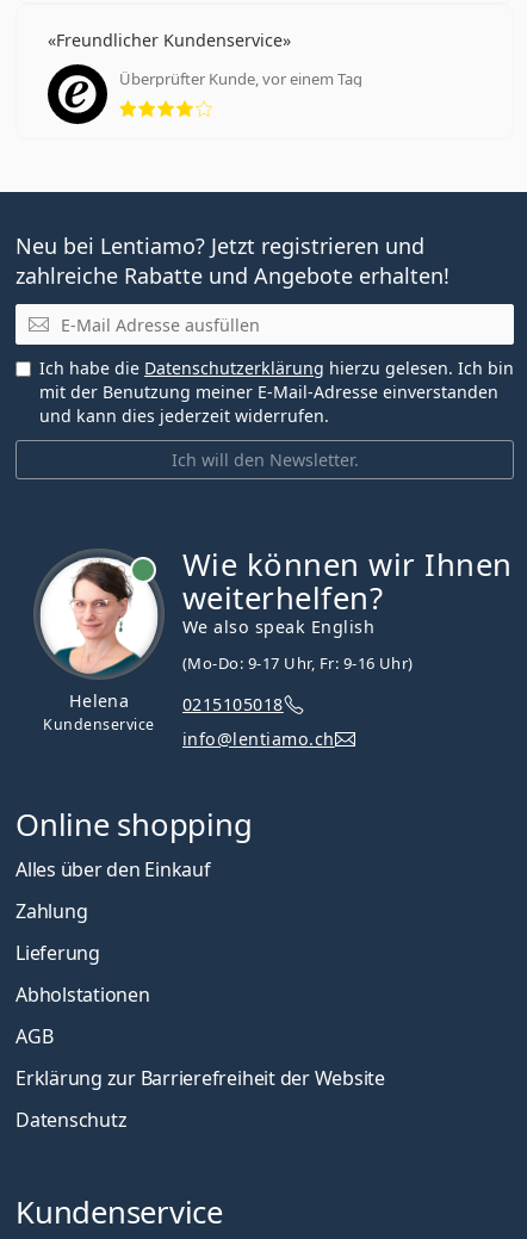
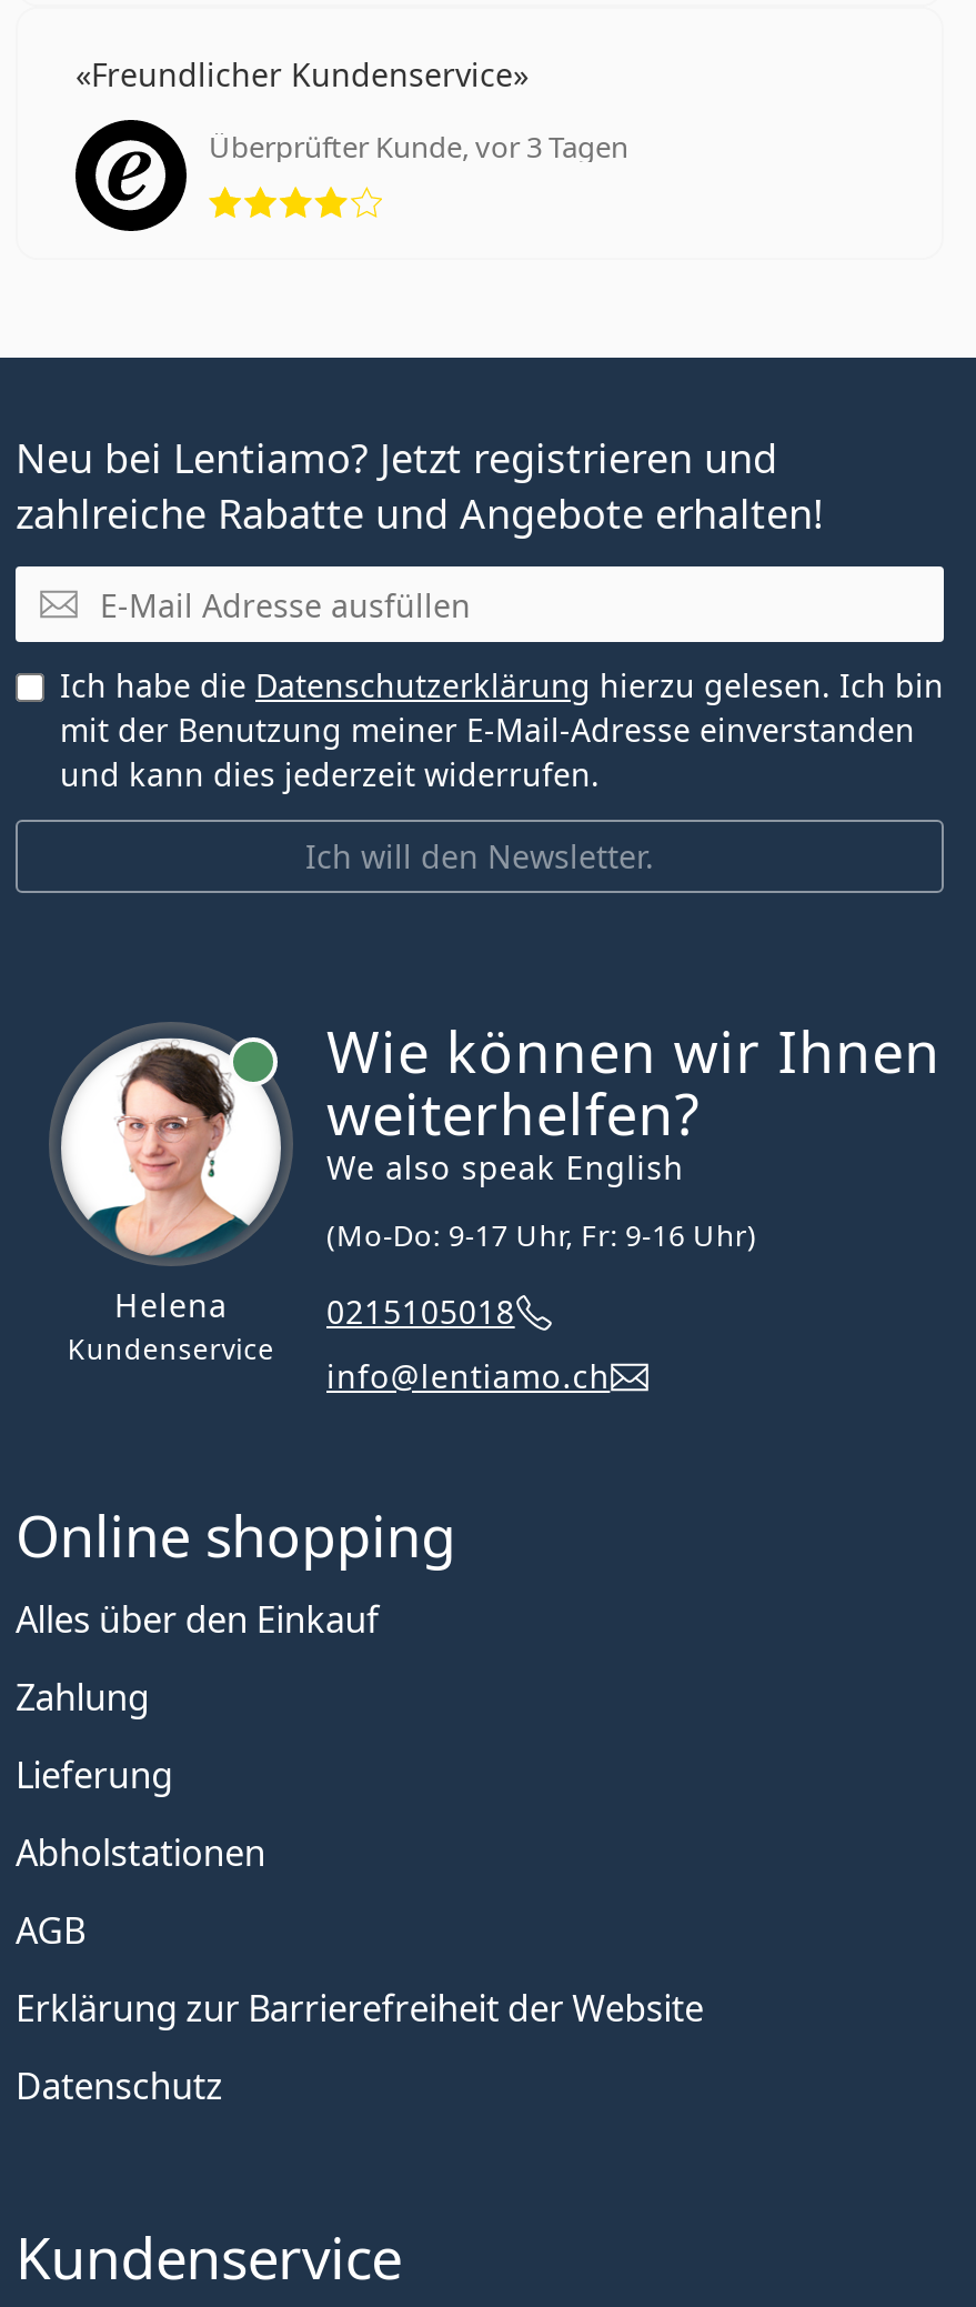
- Überprüfter Kunde, vor einem Tag
+ Überprüfter Kunde, vor 3 Tagen
